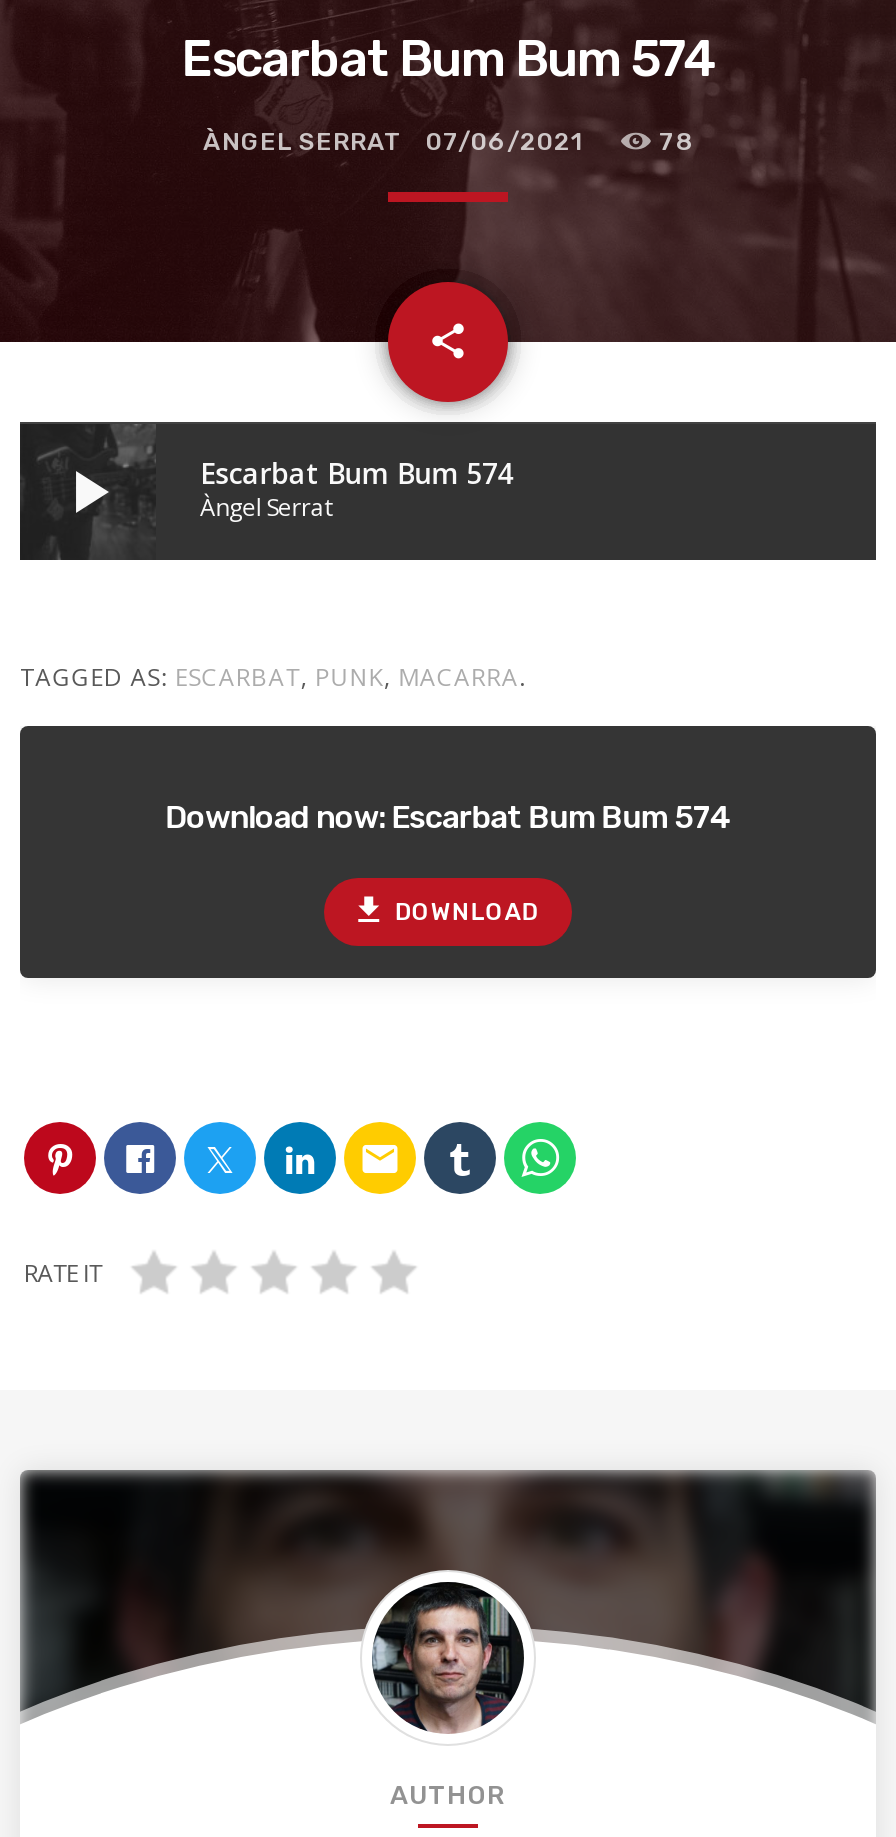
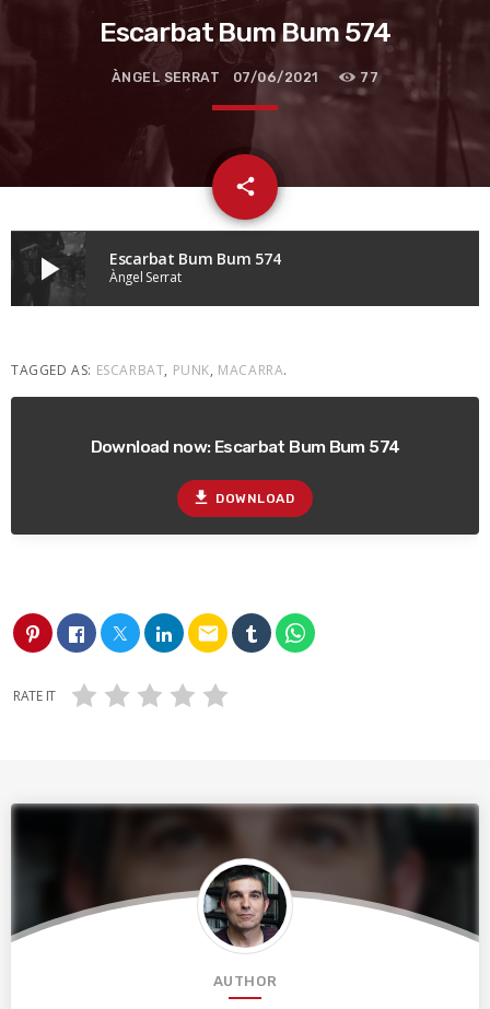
- 78
+ 77
